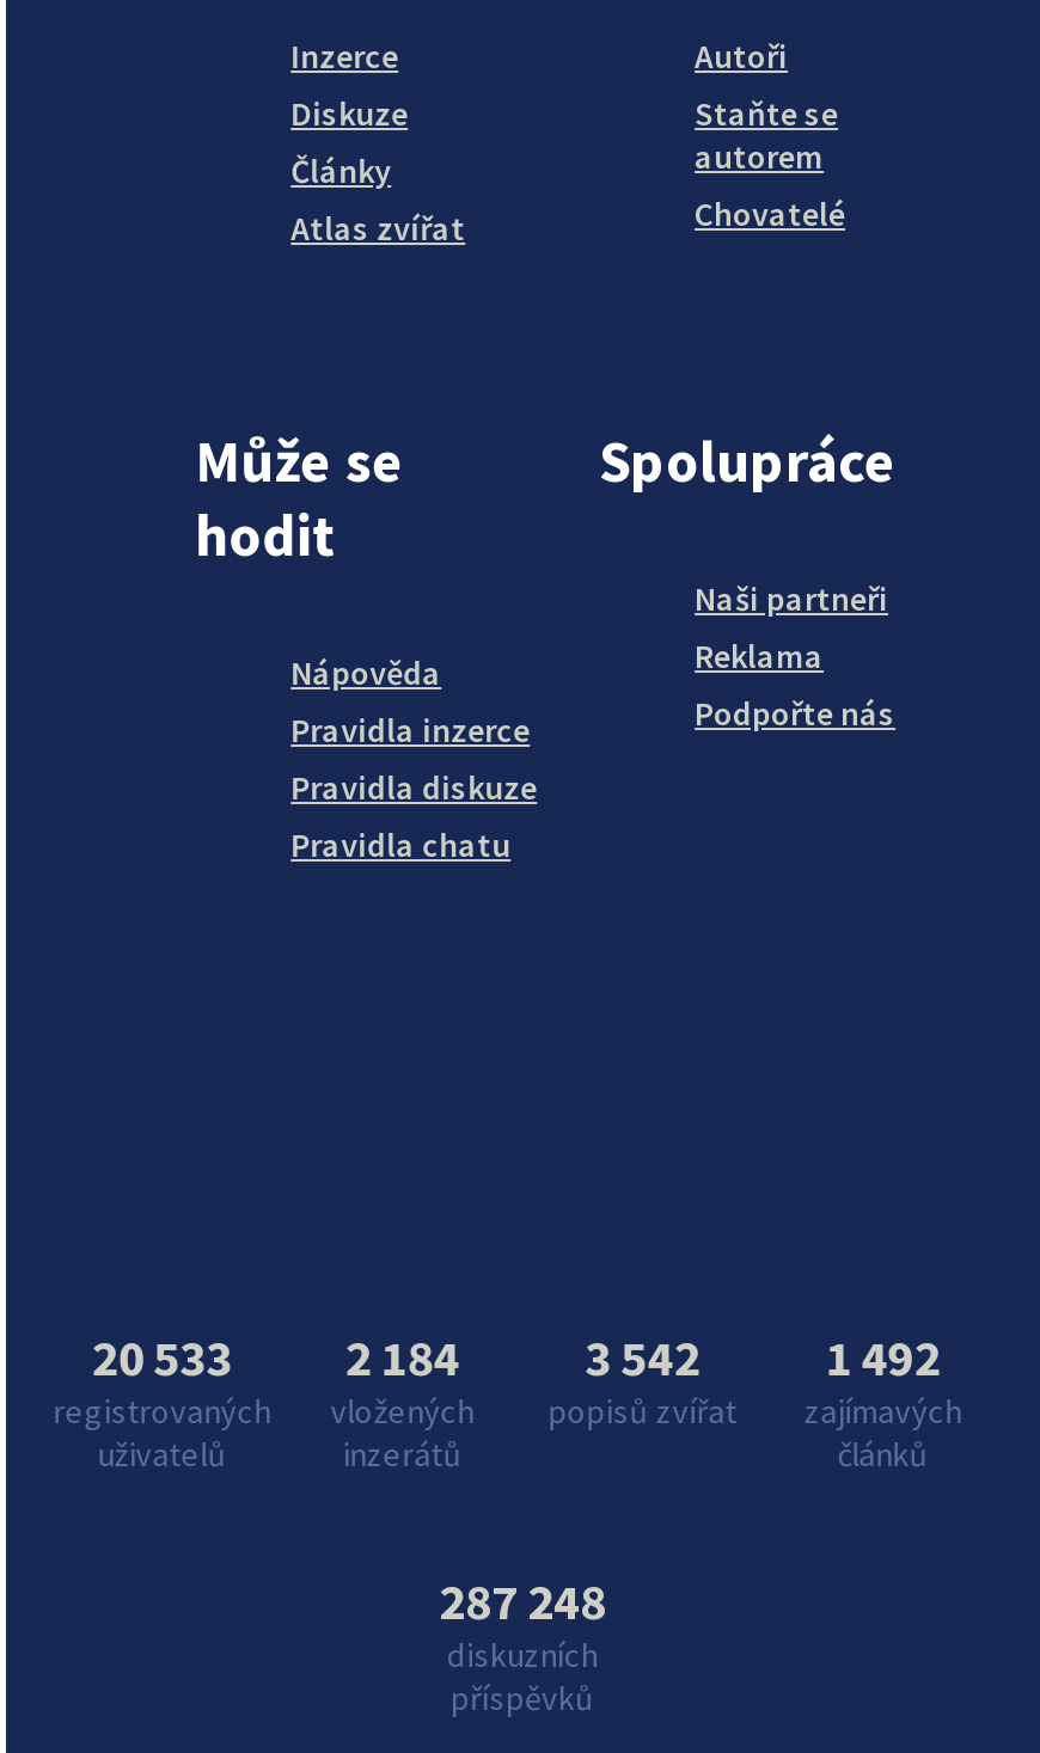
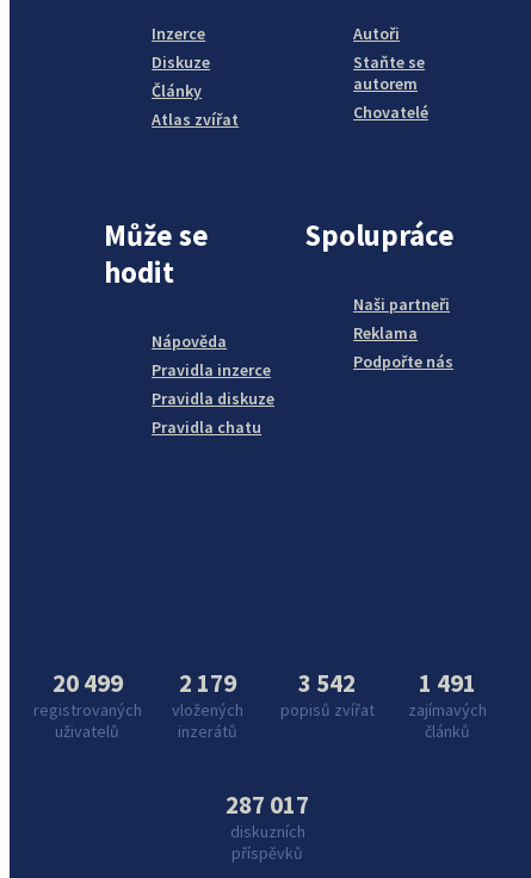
- 20 533
+ 20 499

- 2 184
+ 2 179

- 1 492
+ 1 491

- 287 248
+ 287 017
